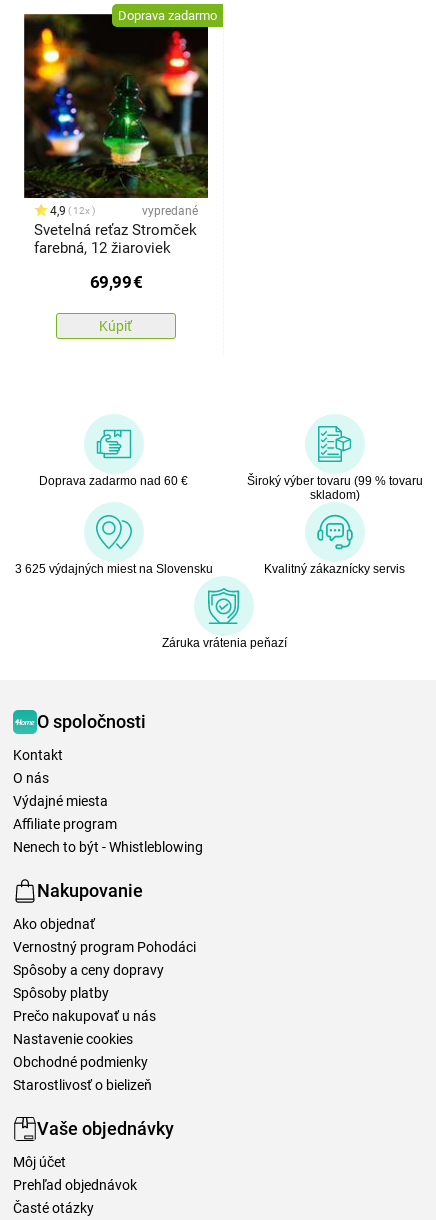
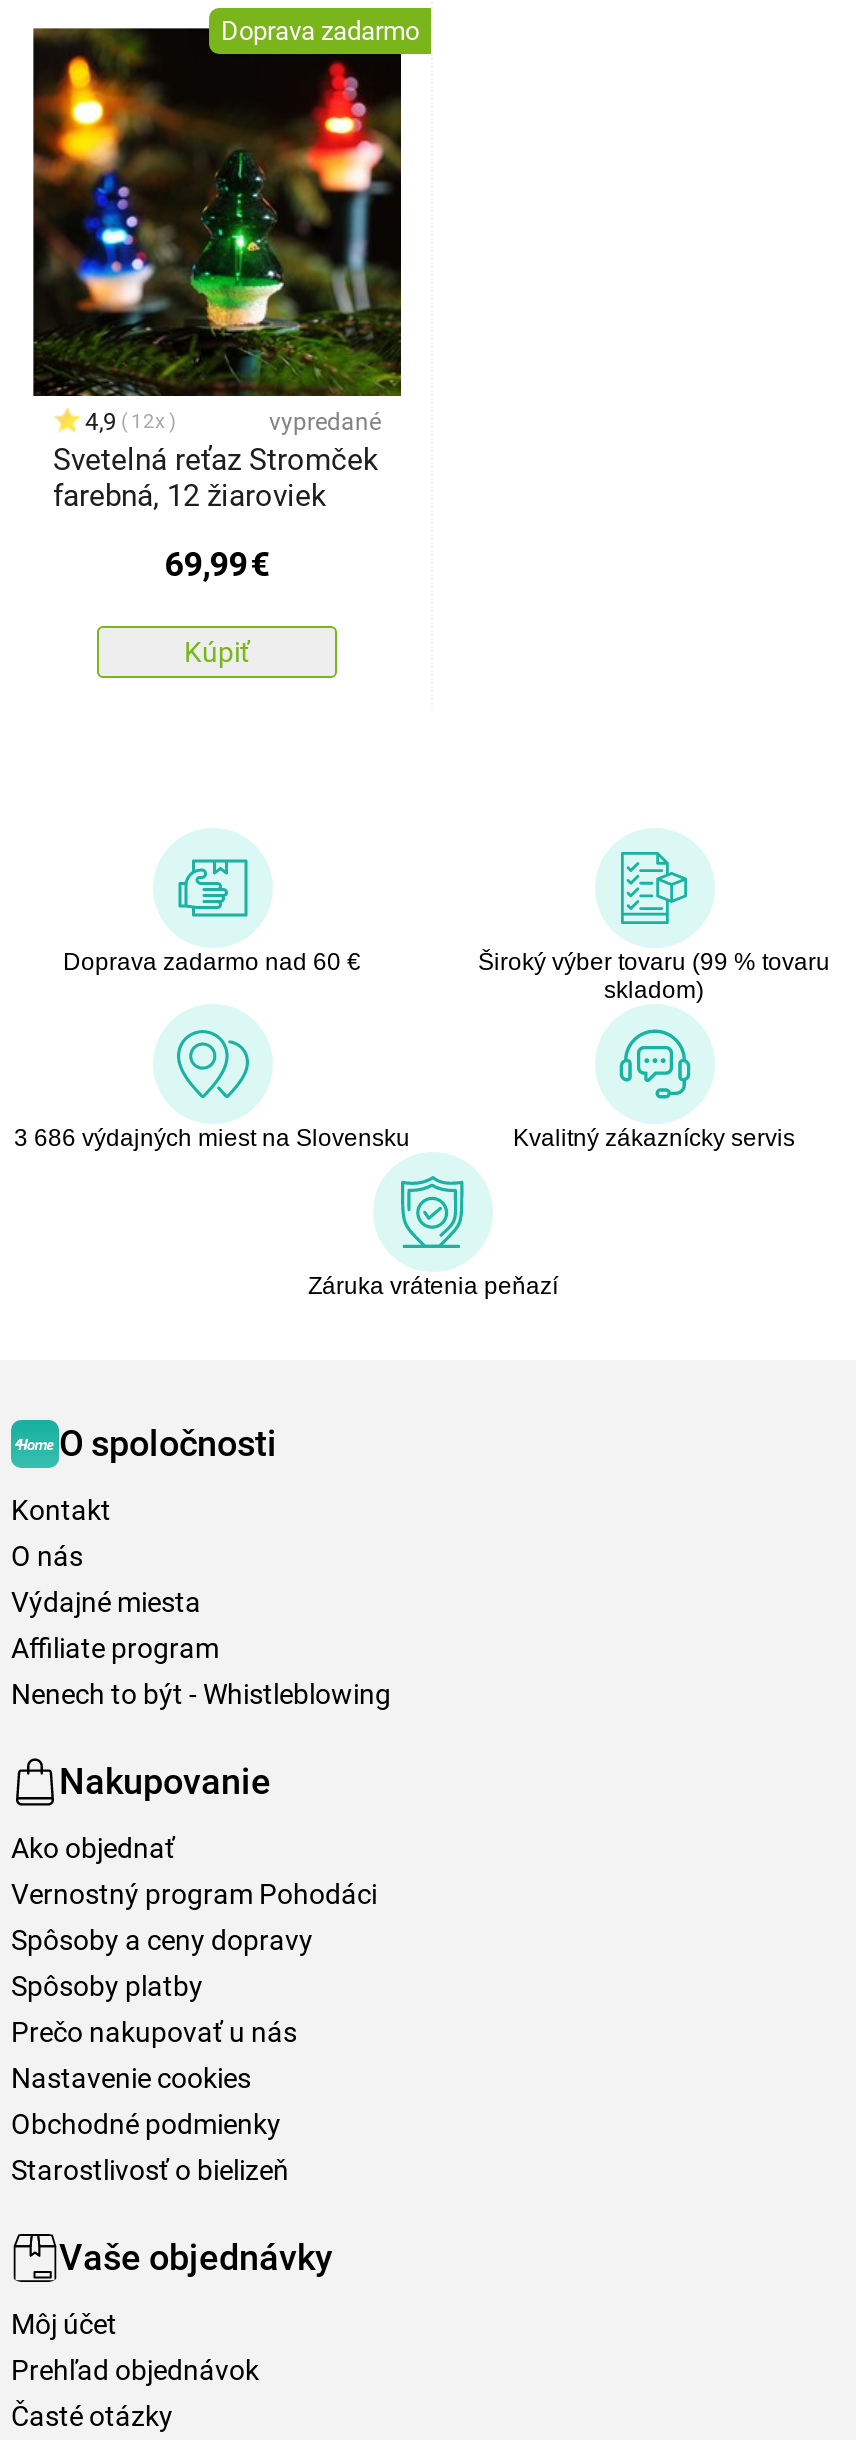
- 3 625 výdajných miest na Slovensku
+ 3 686 výdajných miest na Slovensku
